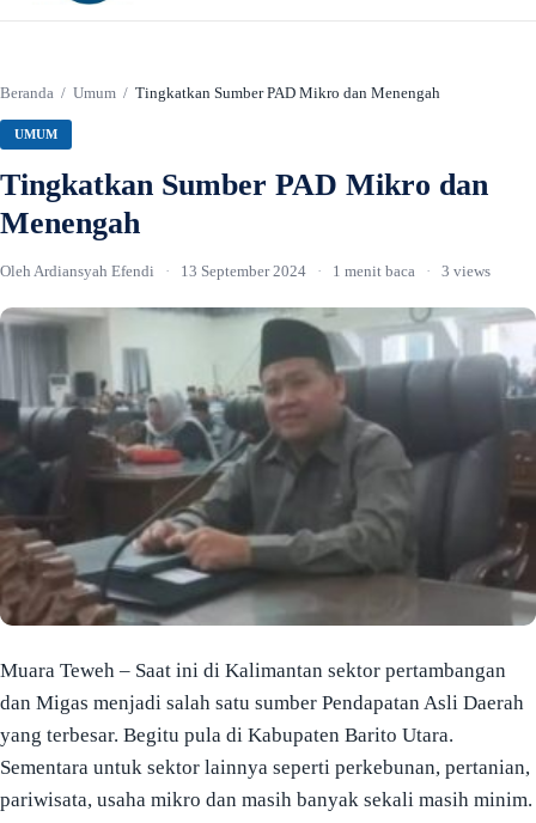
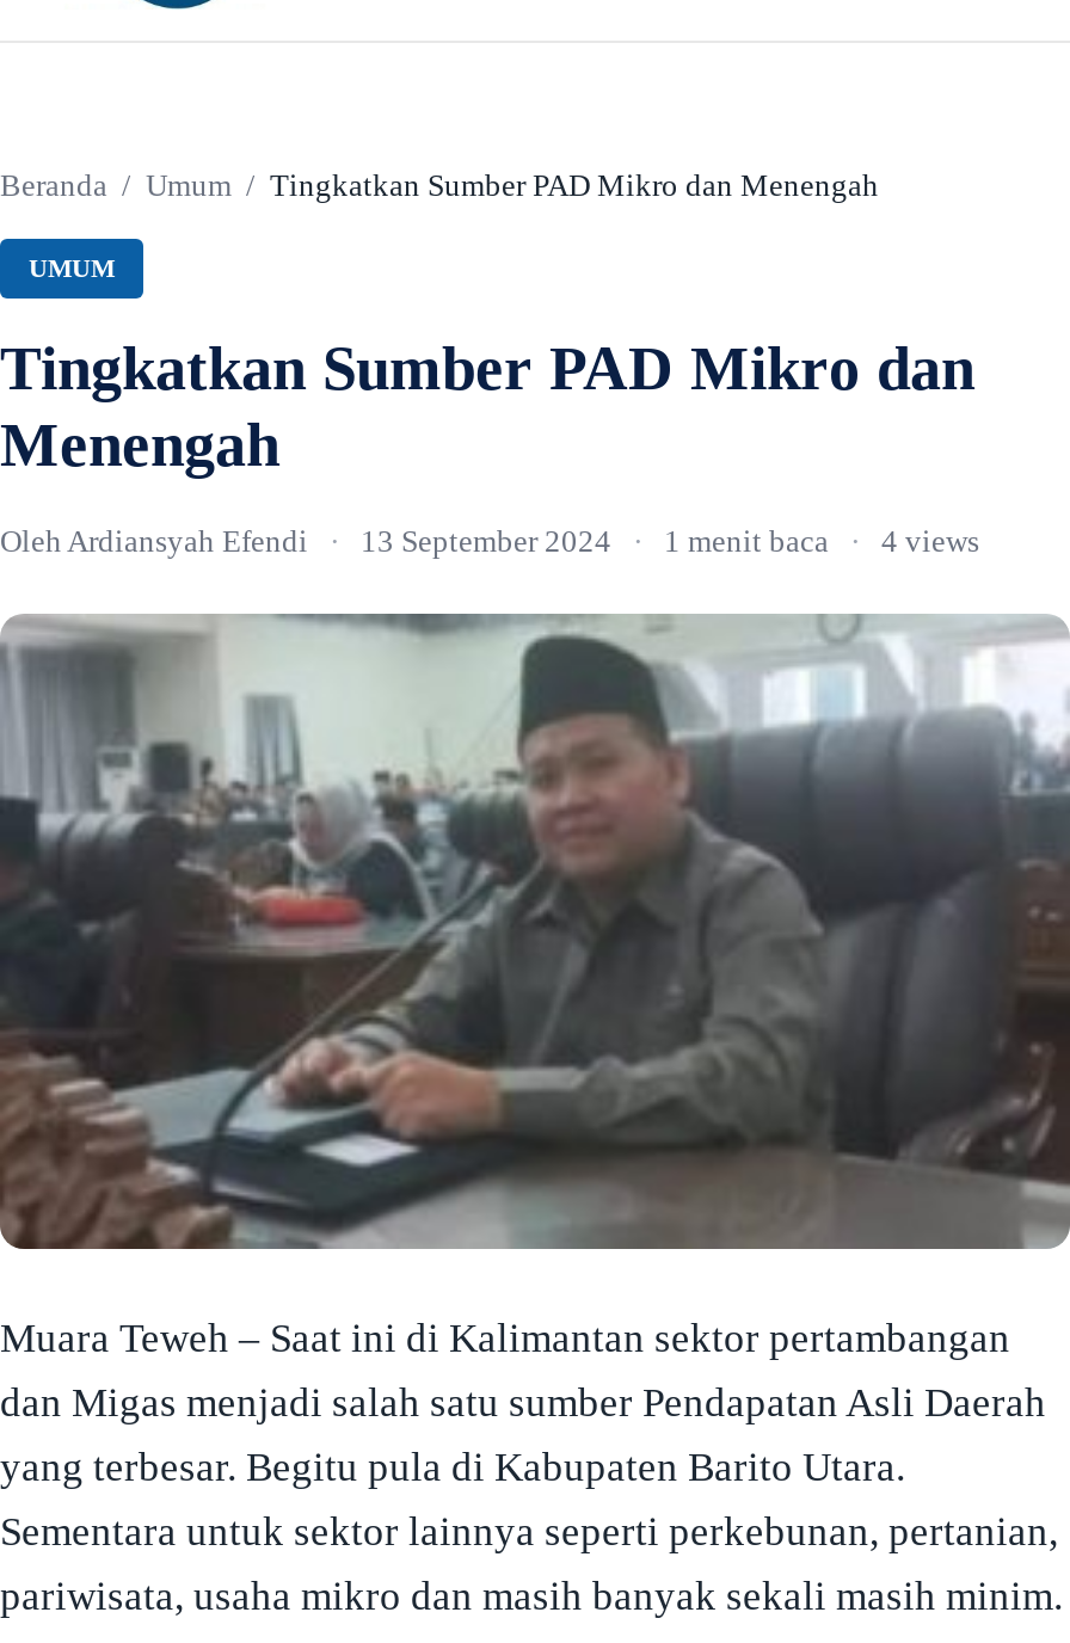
- Oleh Ardiansyah Efendi · 13 September 2024 · 1 menit baca · 3 views
+ Oleh Ardiansyah Efendi · 13 September 2024 · 1 menit baca · 4 views
